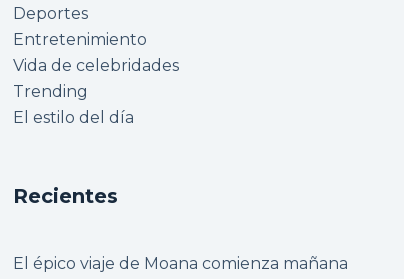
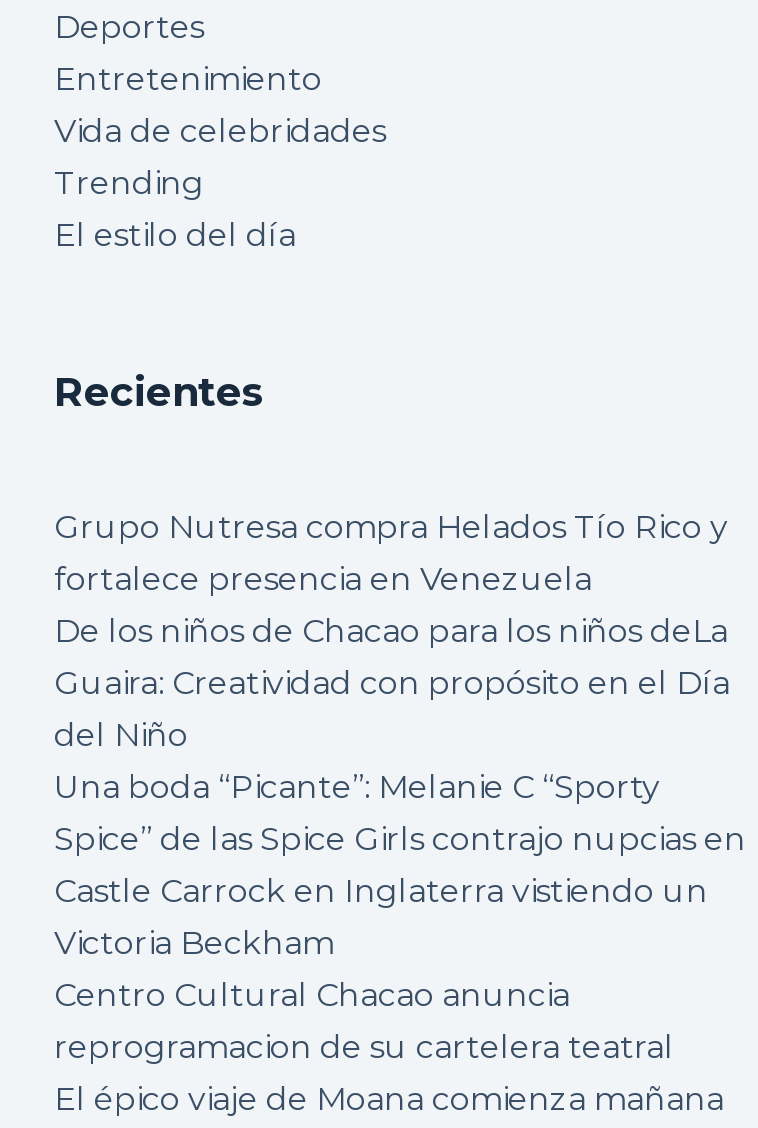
+ Grupo Nutresa compra Helados Tío Rico y
+ fortalece presencia en Venezuela
+ De los niños de Chacao para los niños deLa
+ Guaira: Creatividad con propósito en el Día
+ del Niño
+ Una boda “Picante”: Melanie C “Sporty
+ Spice” de las Spice Girls contrajo nupcias en
+ Castle Carrock en Inglaterra vistiendo un
+ Victoria Beckham
+ Centro Cultural Chacao anuncia
+ reprogramacion de su cartelera teatral
